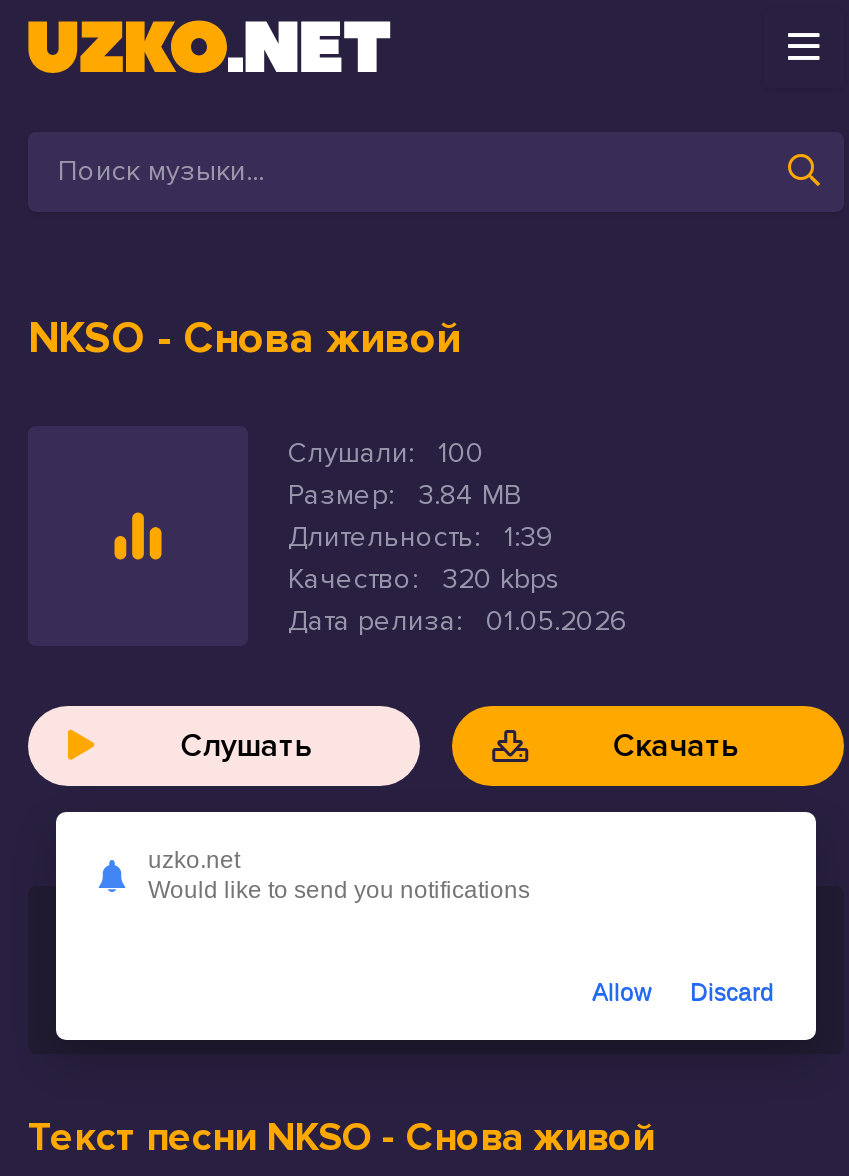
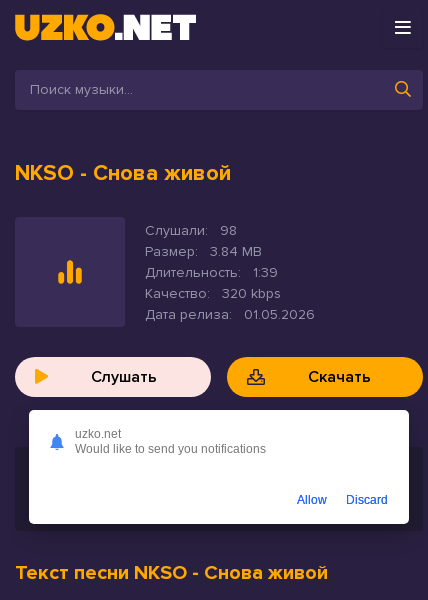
- Слушали: 100
+ Слушали: 98
